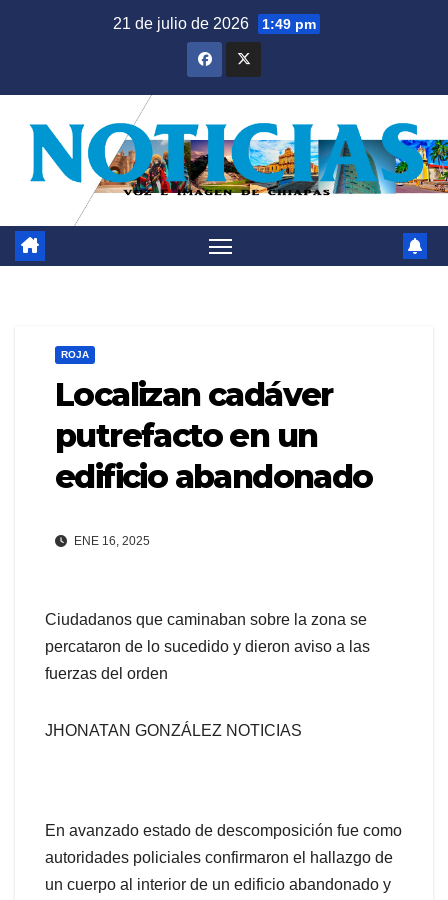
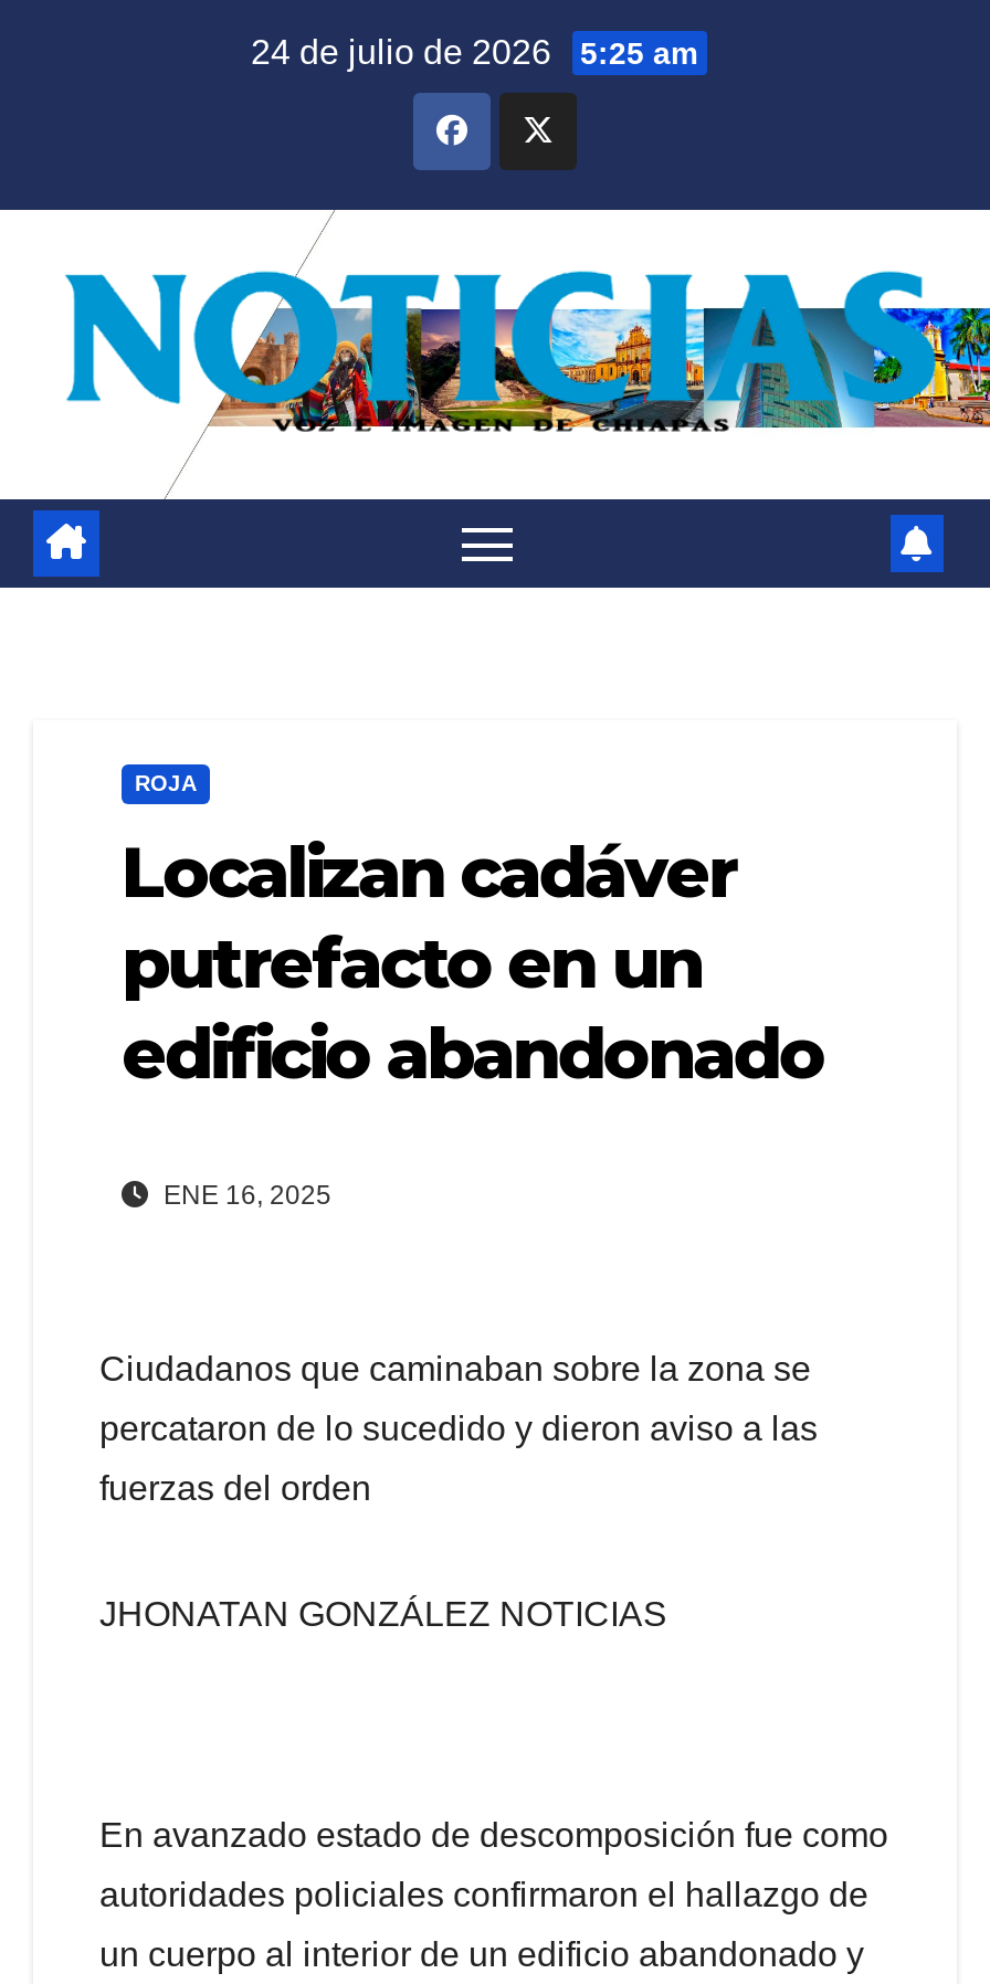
- 21 de julio de 2026 1:49 pm
+ 24 de julio de 2026 5:25 am
